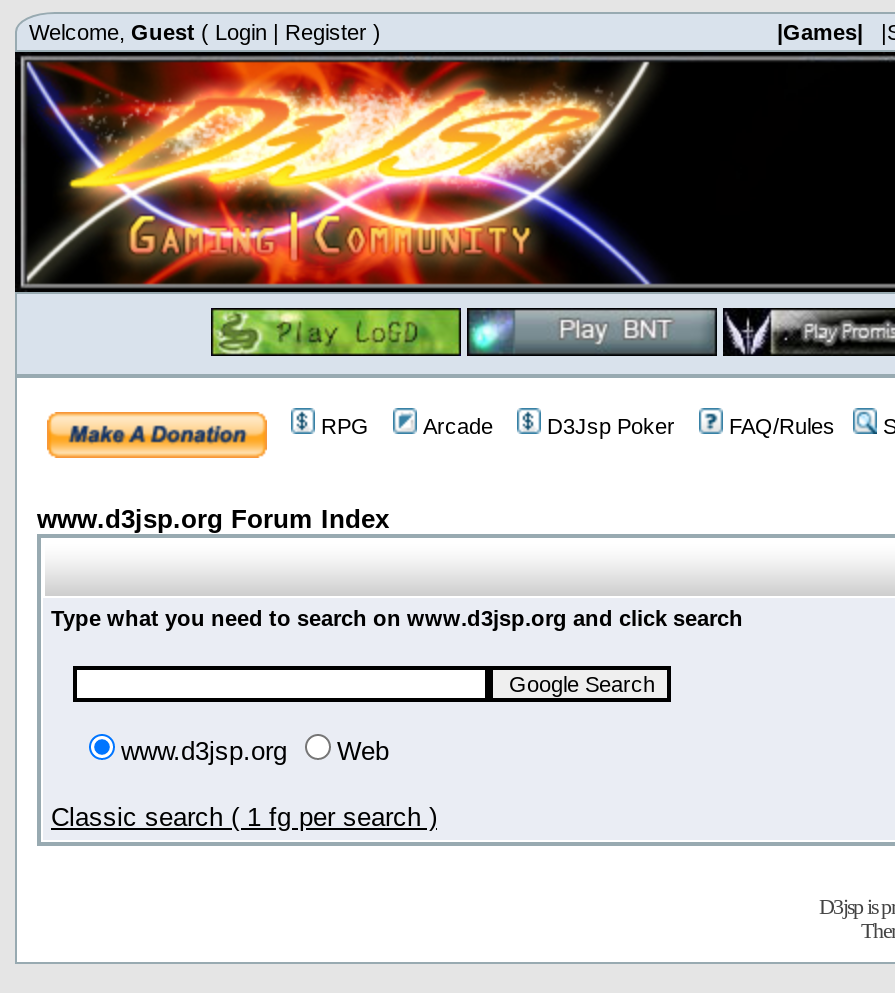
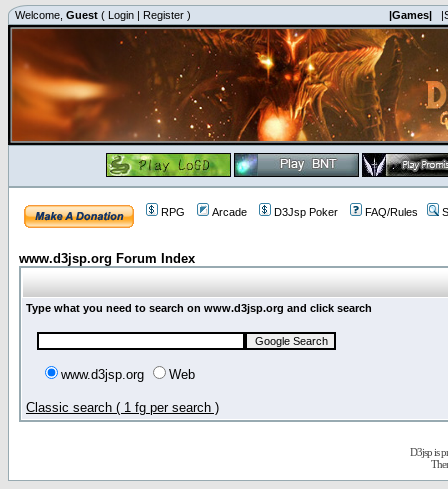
- [image]
+ [image]
